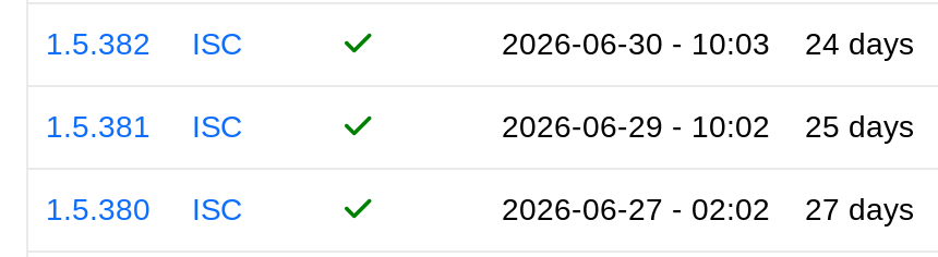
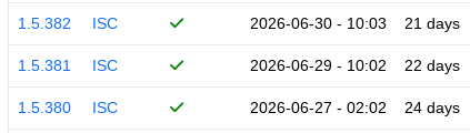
- 2026-06-30 - 10:03 24 days
+ 2026-06-30 - 10:03 21 days

- 2026-06-29 - 10:02 25 days
+ 2026-06-29 - 10:02 22 days

- 2026-06-27 - 02:02 27 days
+ 2026-06-27 - 02:02 24 days
